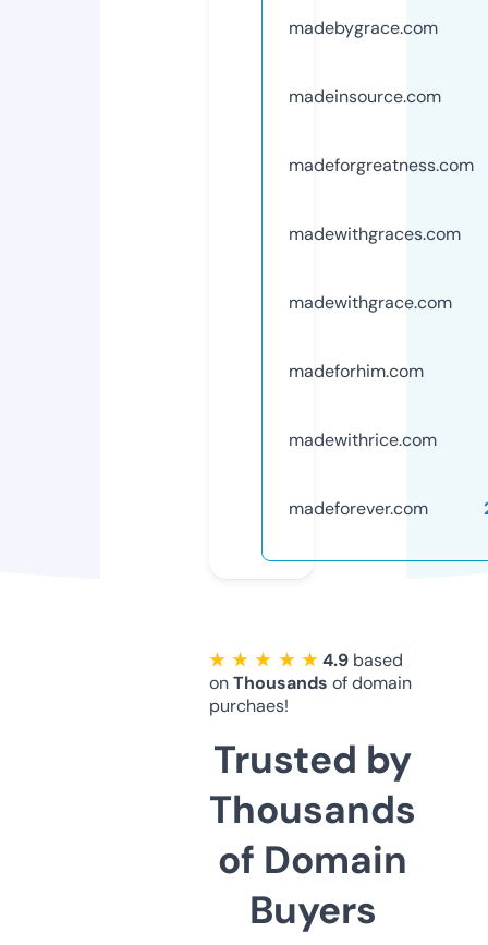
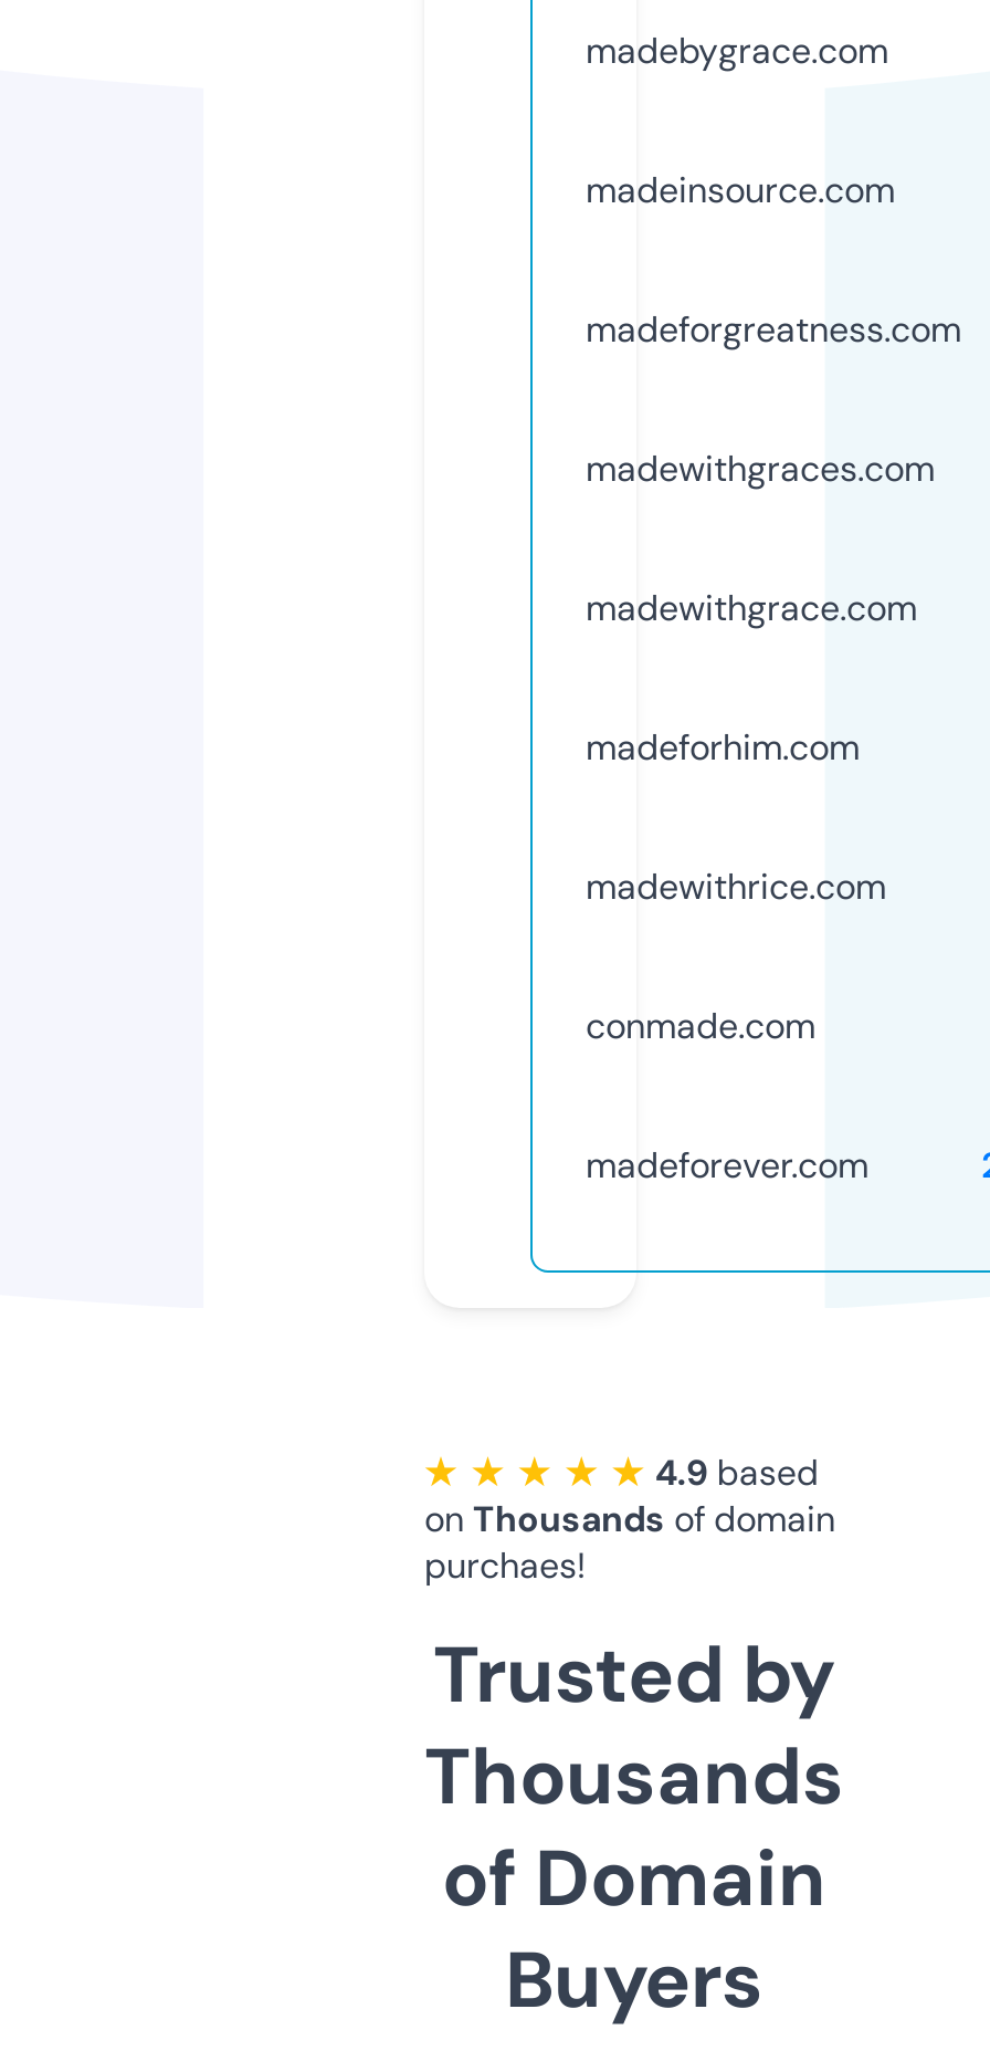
+ conmade.com
